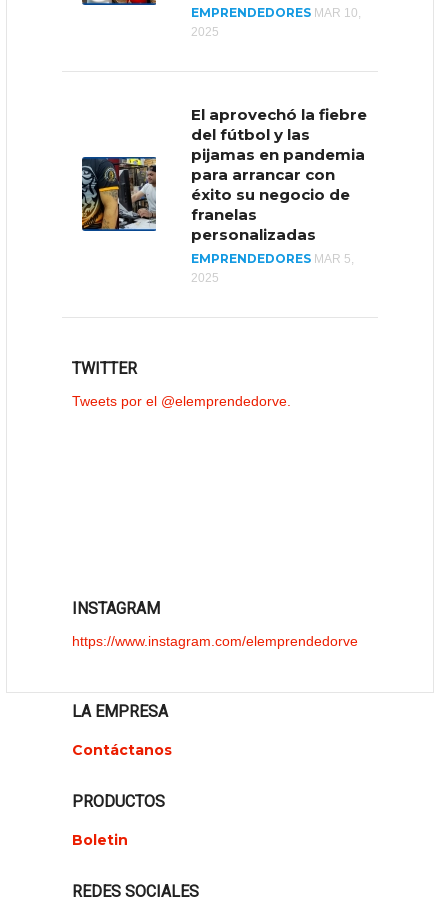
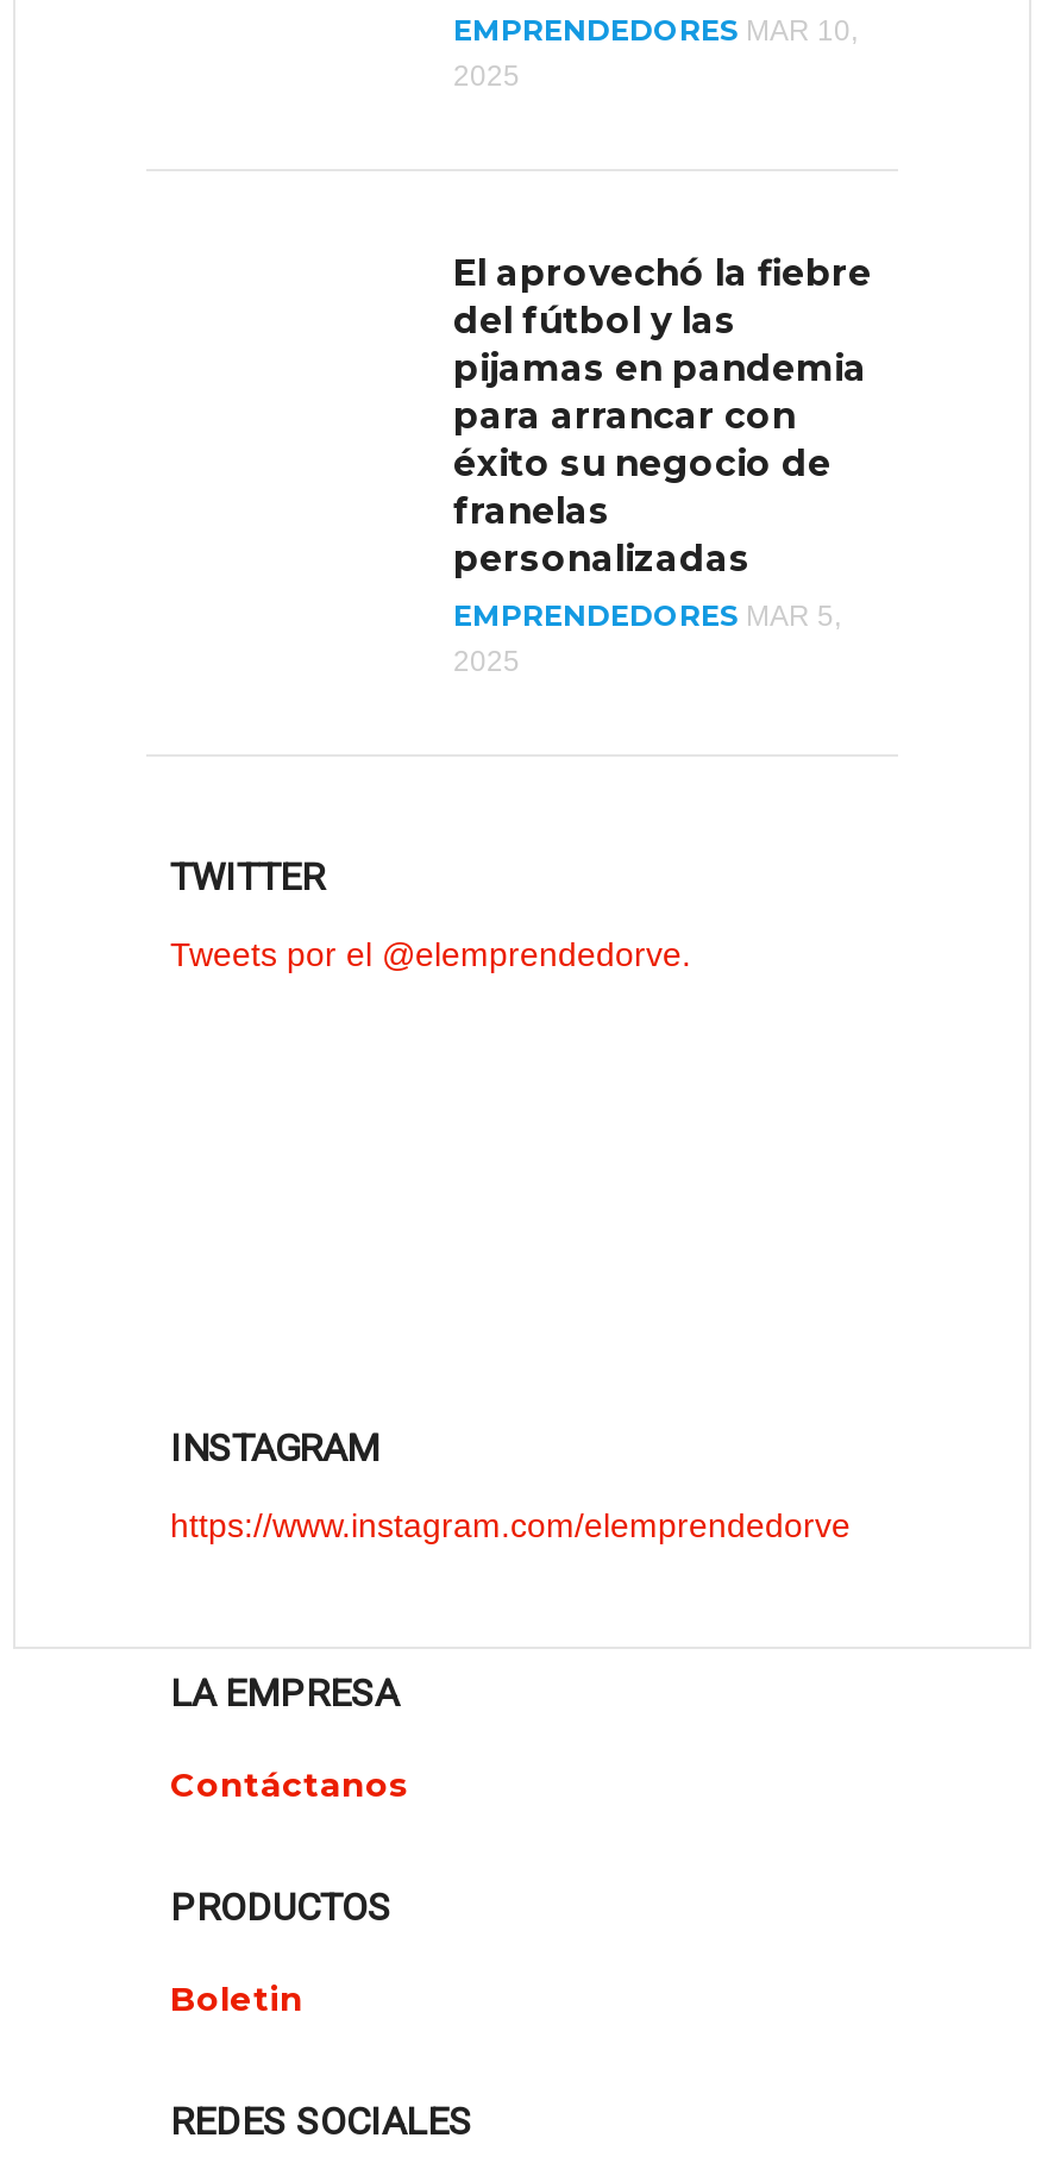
- [image]
